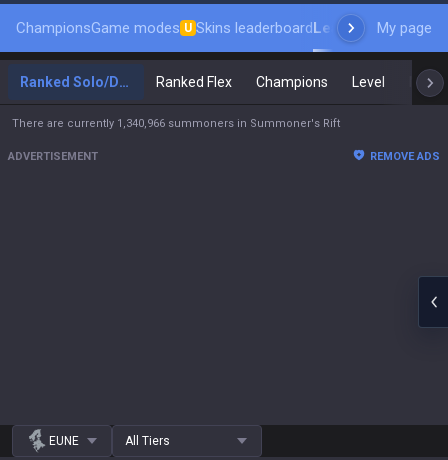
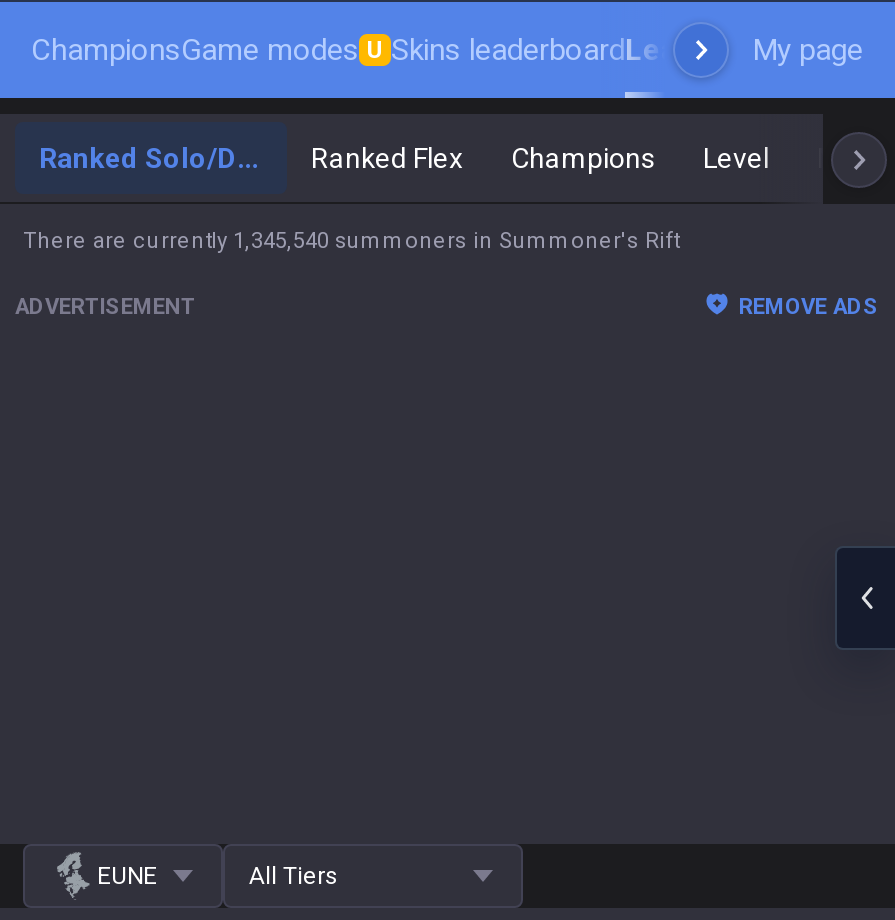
- There are currently 1,340,966 summoners in Summoner's Rift
+ There are currently 1,345,540 summoners in Summoner's Rift
